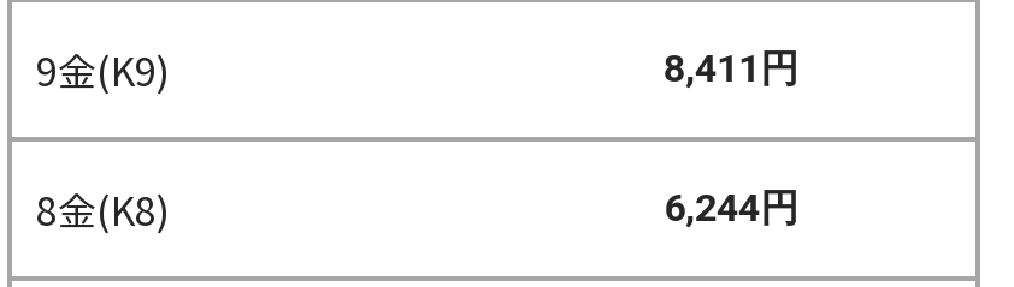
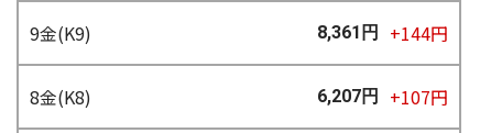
- 8,411円
+ 8,361円 +144円

- 6,244円
+ 6,207円 +107円
